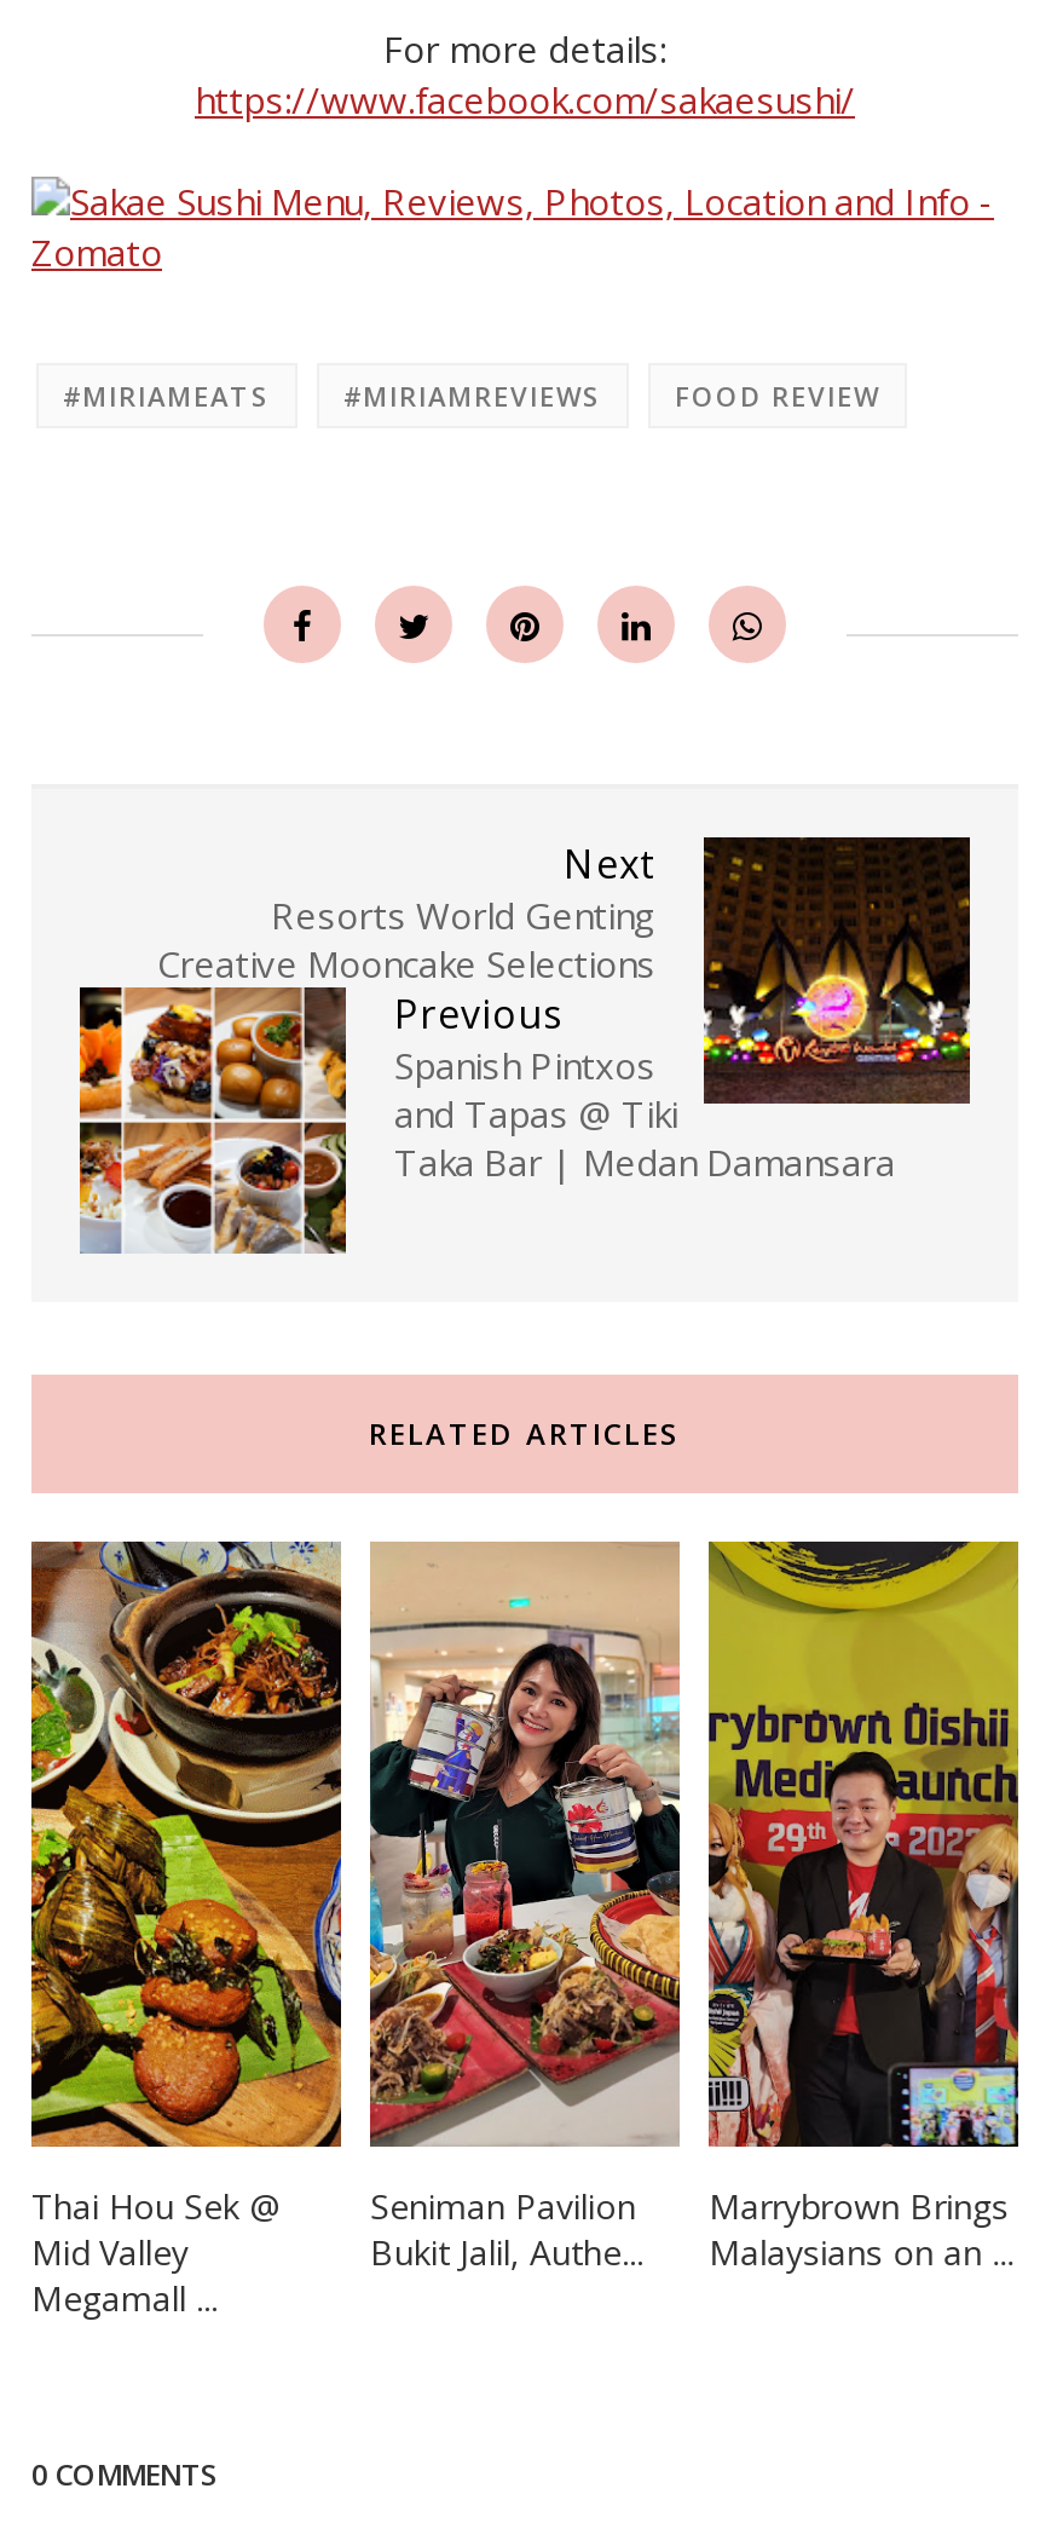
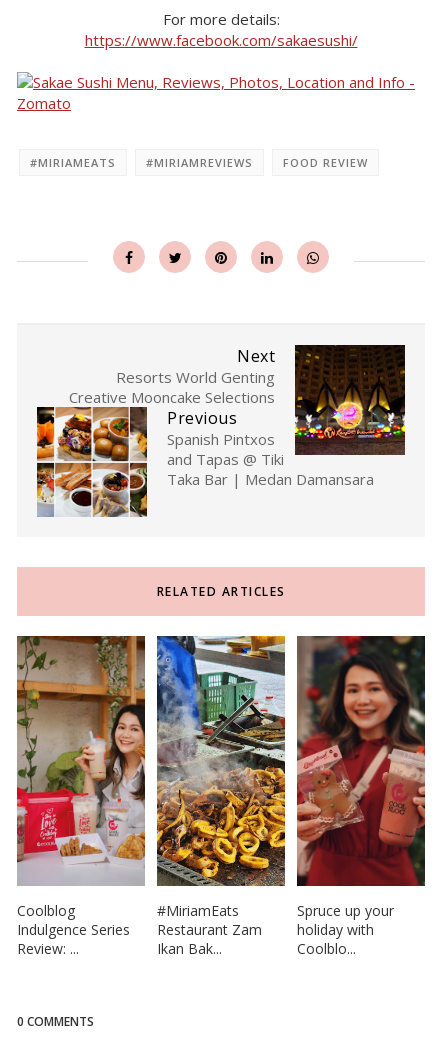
- [image]
- Thai Hou Sek @
- Mid Valley
- Megamall ...
+ [image]
+ Coolblog
+ Indulgence Series
+ Review: ...

- [image]
- Seniman Pavilion
- Bukit Jalil, Authe...
+ [image]
+ #MiriamEats
+ Restaurant Zam
+ Ikan Bak...

- [image]
- Marrybrown Brings
- Malaysians on an ...
+ [image]
+ Spruce up your
+ holiday with
+ Coolblo...
